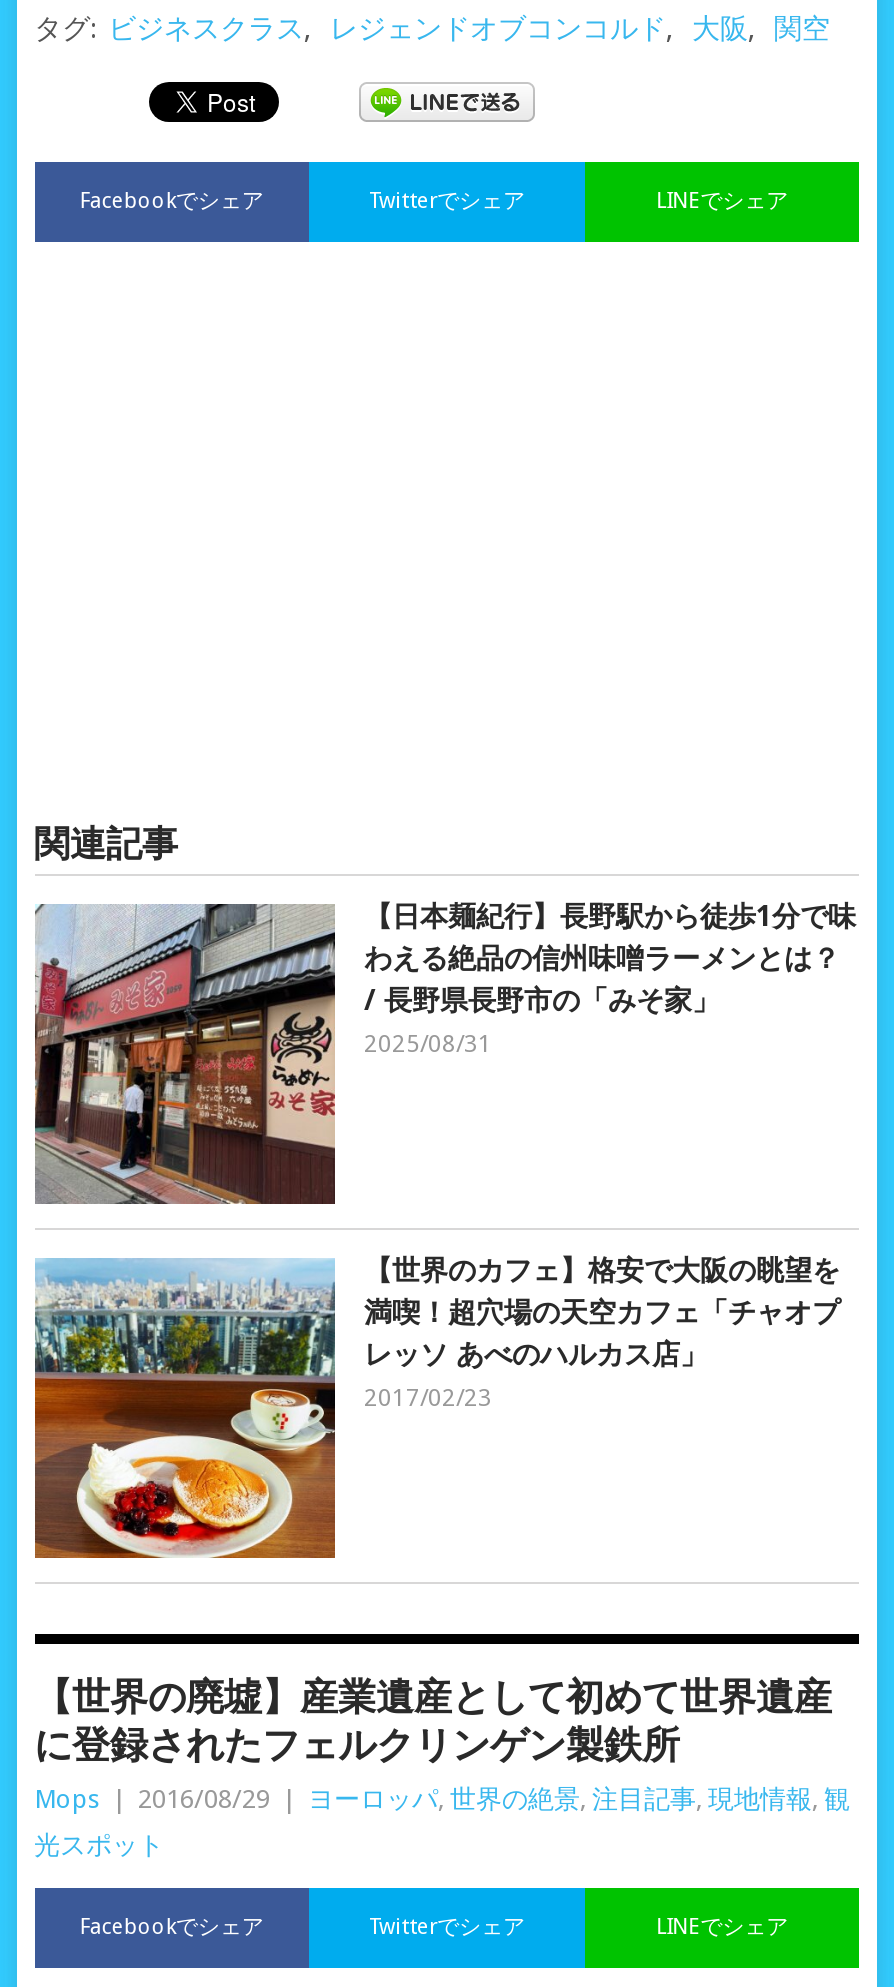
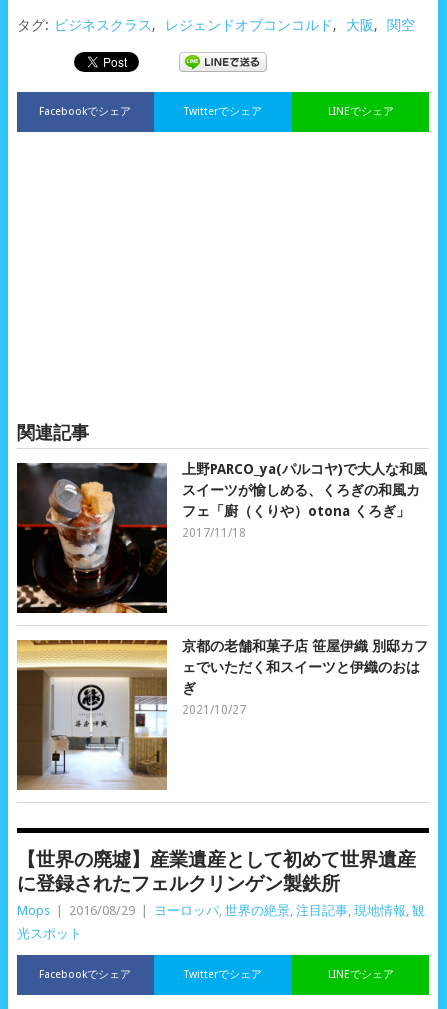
- [image]
- 【日本麺紀行】長野駅から徒歩1分で味
- わえる絶品の信州味噌ラーメンとは？
- / 長野県長野市の「みそ家」
- 2025/08/31
+ [image]
+ 上野PARCO_ya(パルコヤ)で大人な和風
+ スイーツが愉しめる、くろぎの和風カ
+ フェ「廚（くりや）otona くろぎ」
+ 2017/11/18

- [image]
- 【世界のカフェ】格安で大阪の眺望を
- 満喫！超穴場の天空カフェ「チャオプ
- レッソ あべのハルカス店」
- 2017/02/23
+ [image]
+ 京都の老舗和菓子店 笹屋伊織 別邸カフ
+ ェでいただく和スイーツと伊織のおは
+ ぎ
+ 2021/10/27
